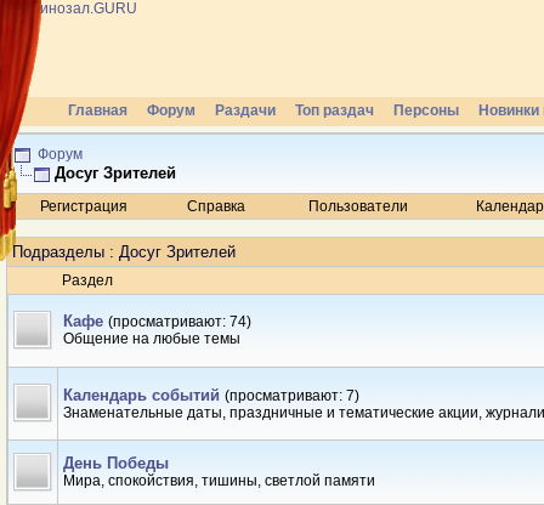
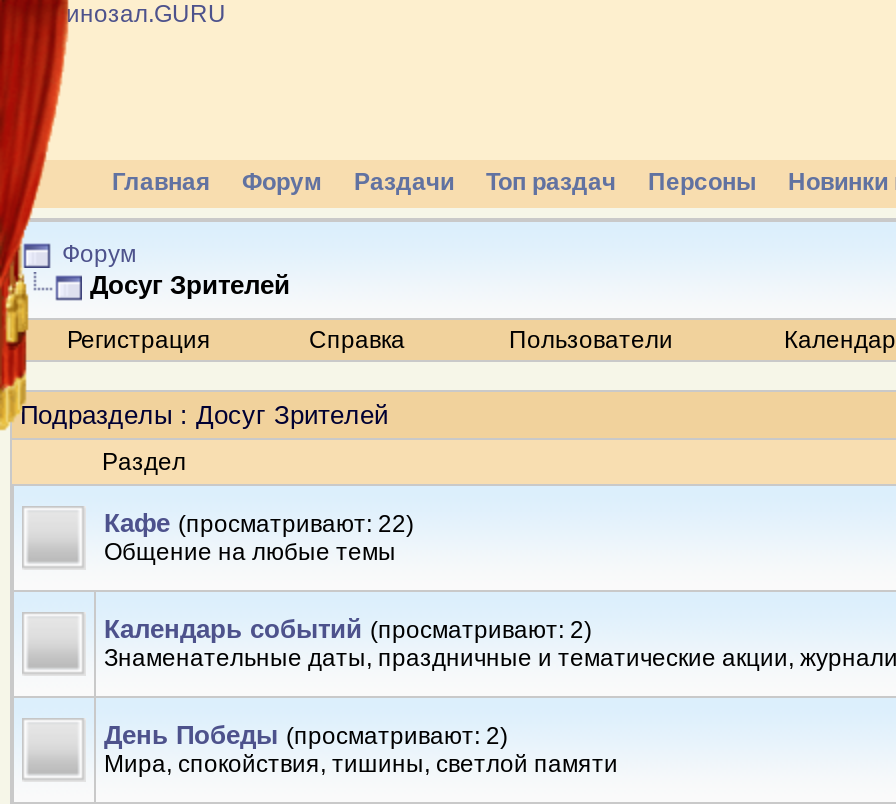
- Кафе (просматривают: 74)
+ Кафе (просматривают: 22)

- Календарь событий (просматривают: 7)
+ Календарь событий (просматривают: 2)

- День Победы
+ День Победы (просматривают: 2)
